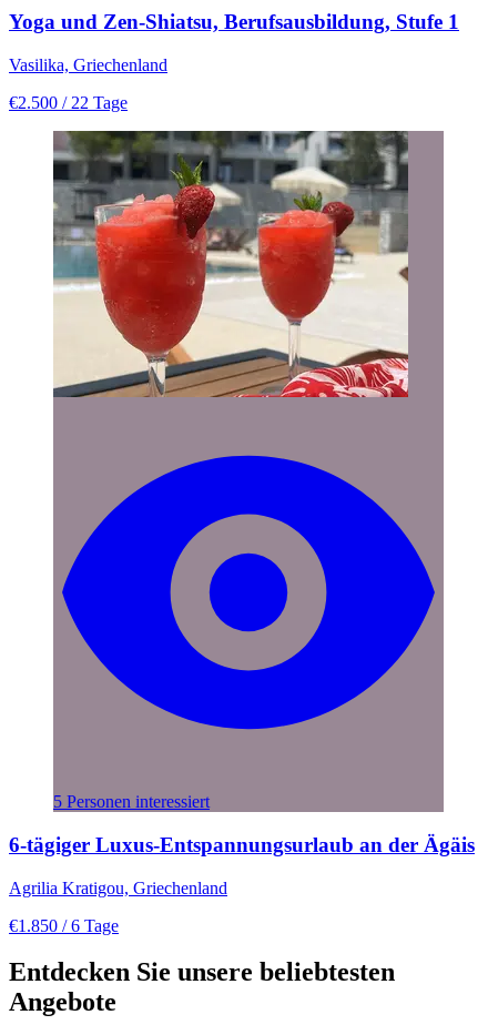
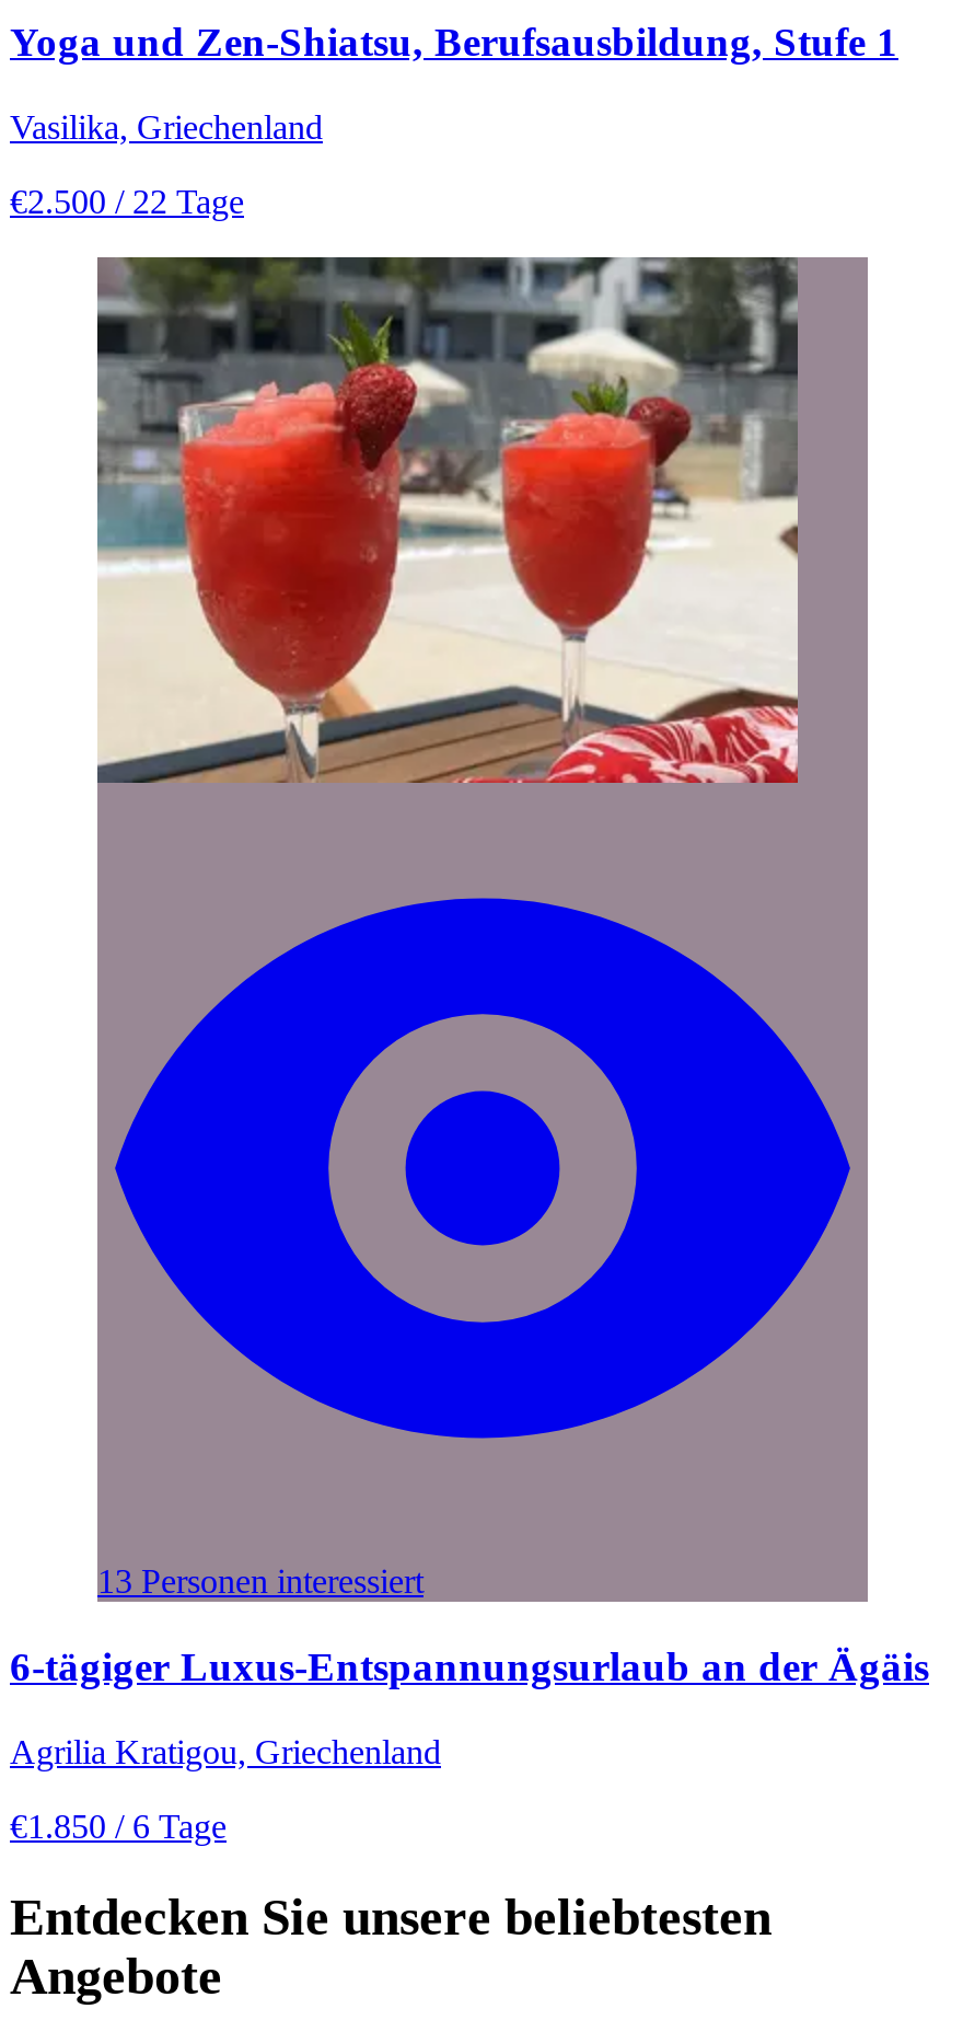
- 5 Personen interessiert
+ 13 Personen interessiert
